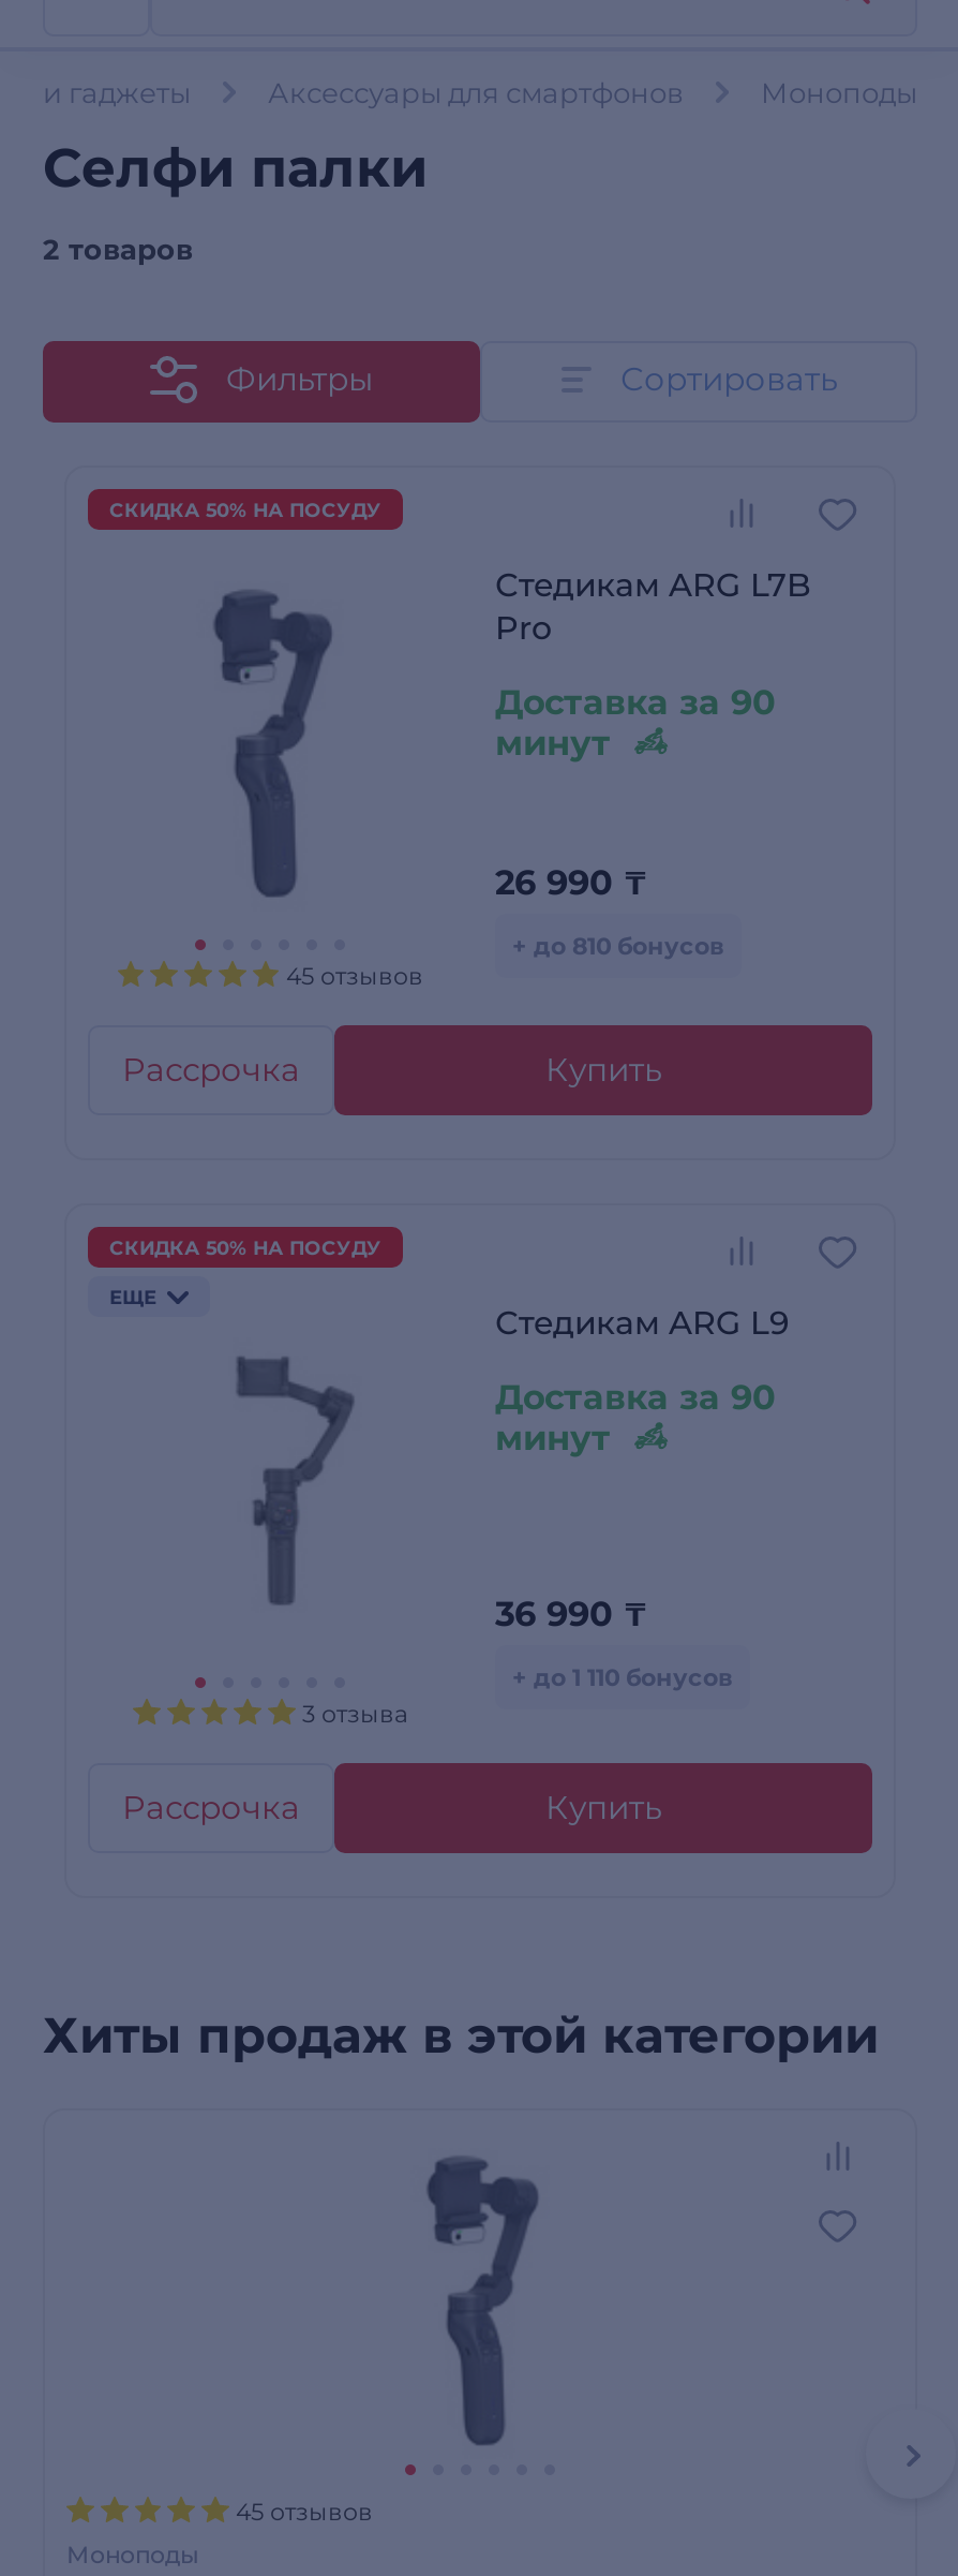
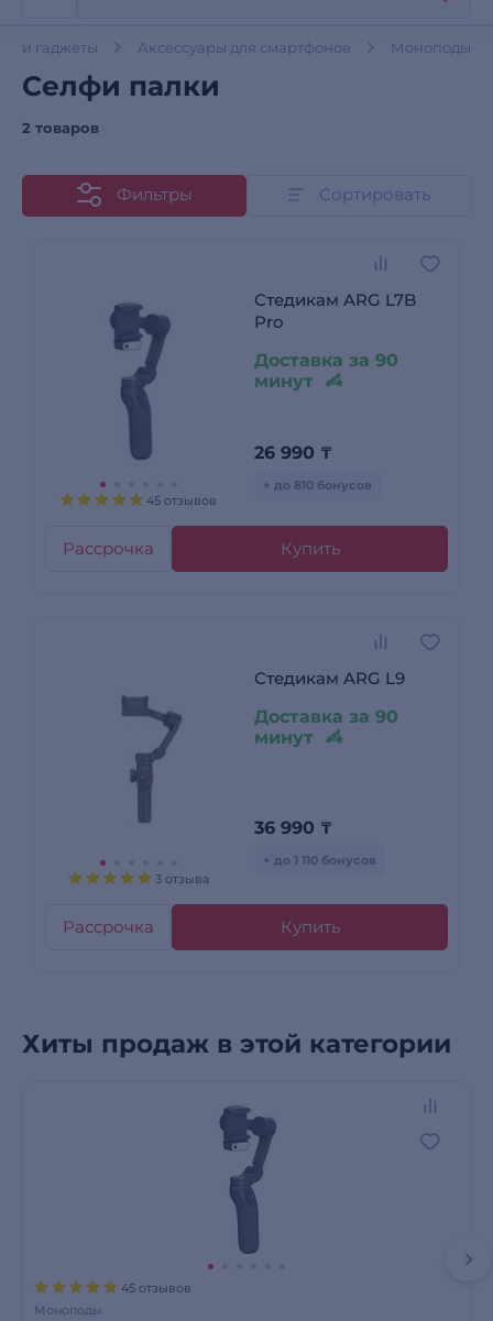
- СКИДКА 50% НА ПОСУДУ

- СКИДКА 50% НА ПОСУДУ
- ЕЩЕ
